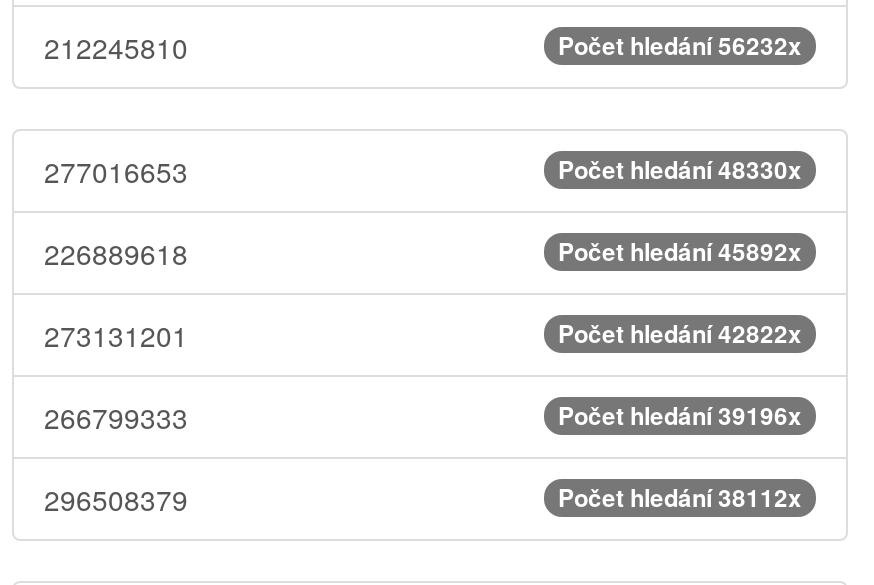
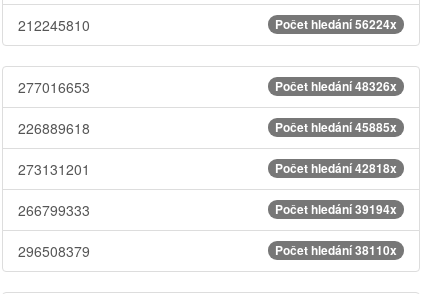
- Počet hledání 56232x
+ Počet hledání 56224x

- Počet hledání 48330x
+ Počet hledání 48326x

- Počet hledání 45892x
+ Počet hledání 45885x

- Počet hledání 42822x
+ Počet hledání 42818x

- Počet hledání 39196x
+ Počet hledání 39194x

- Počet hledání 38112x
+ Počet hledání 38110x
